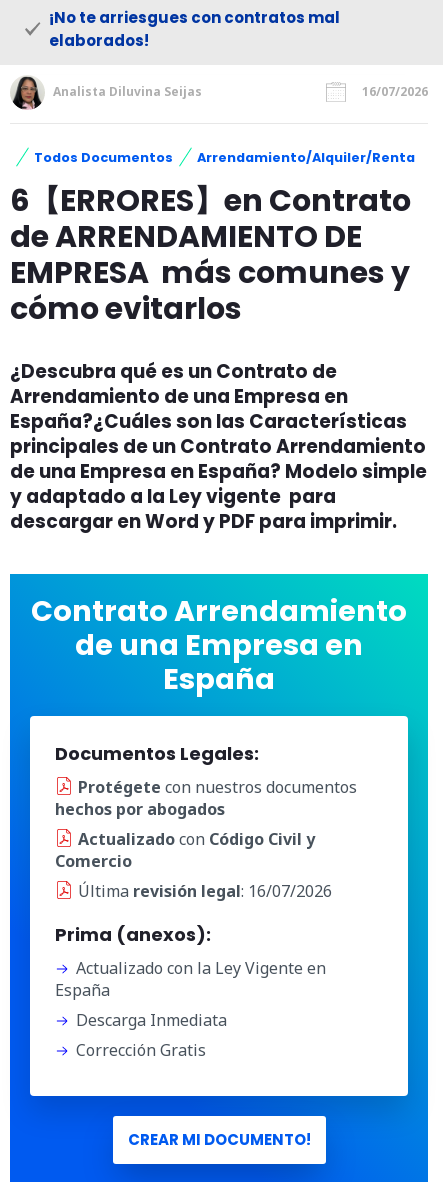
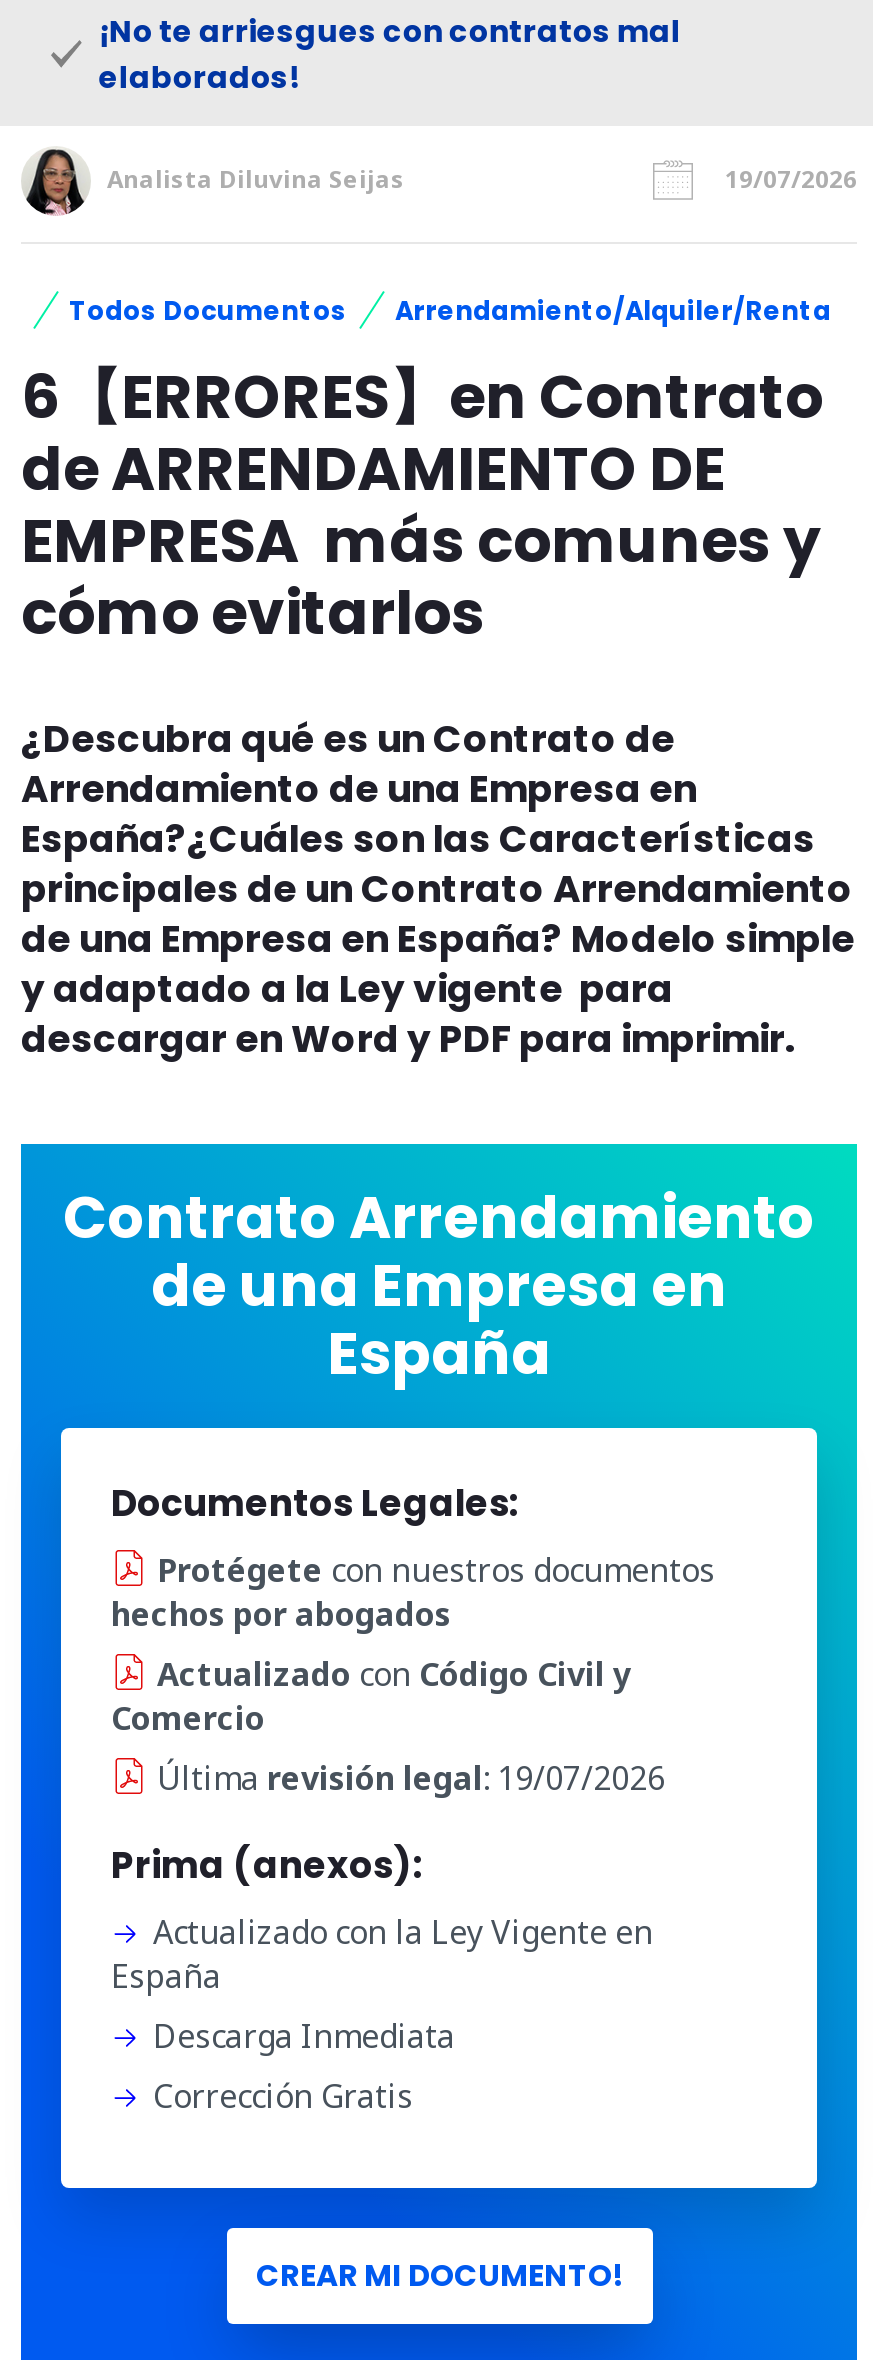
- 16/07/2026
+ 19/07/2026

- Última revisión legal: 16/07/2026
+ Última revisión legal: 19/07/2026
